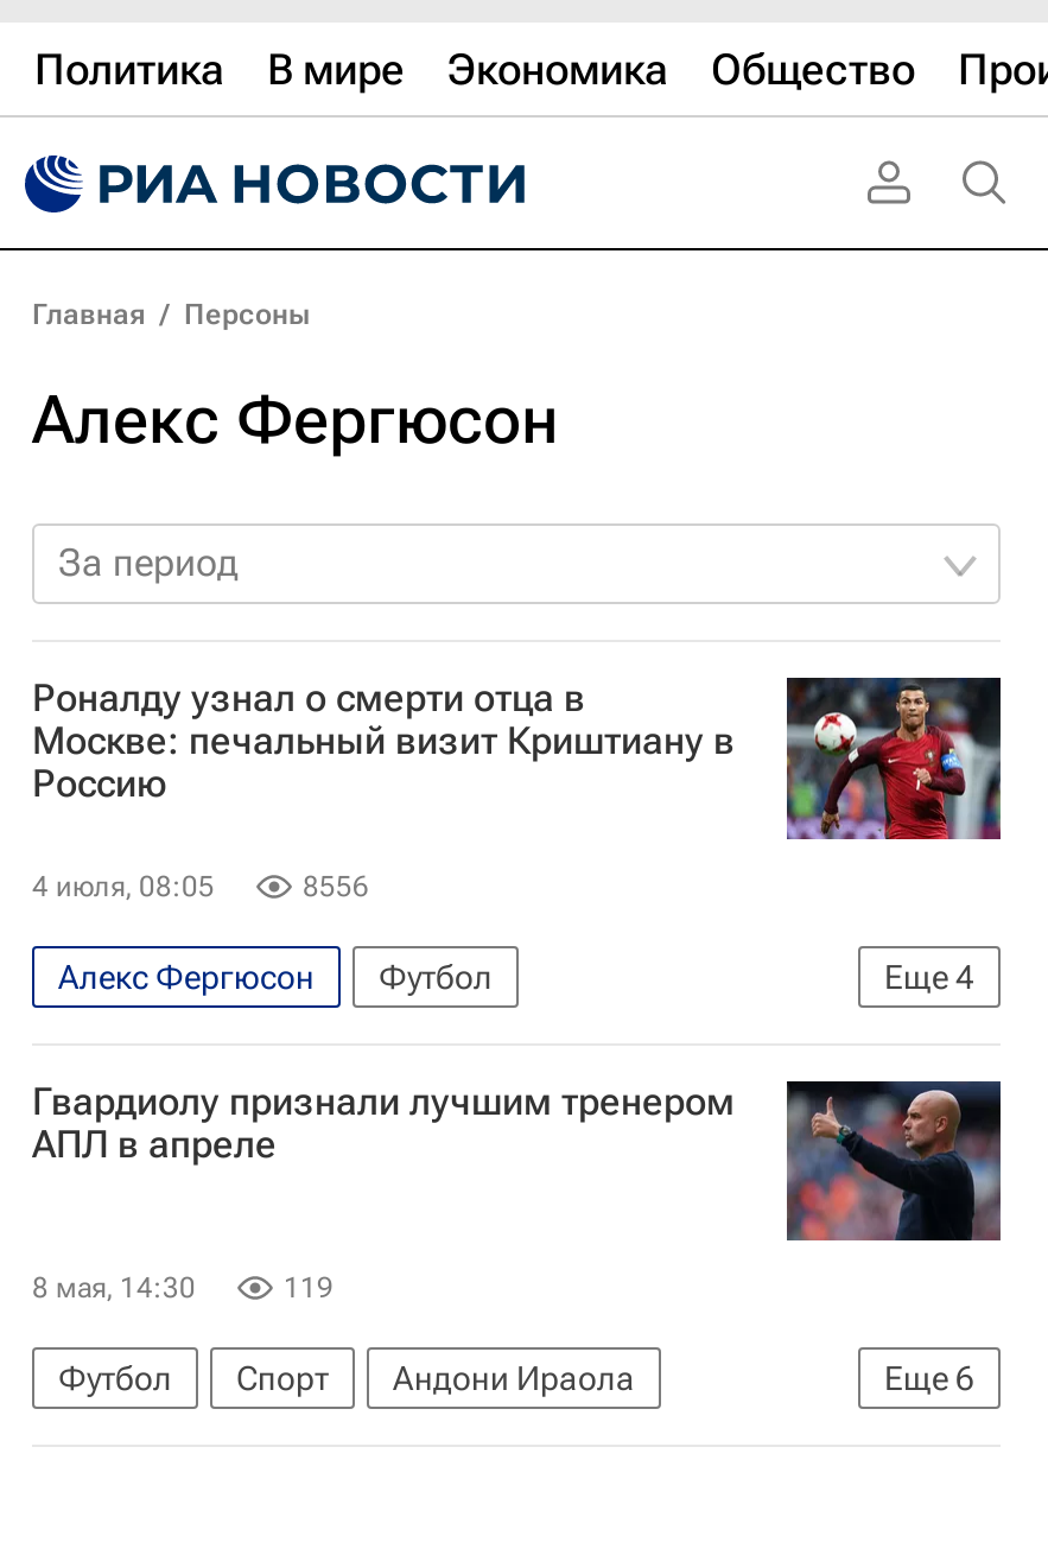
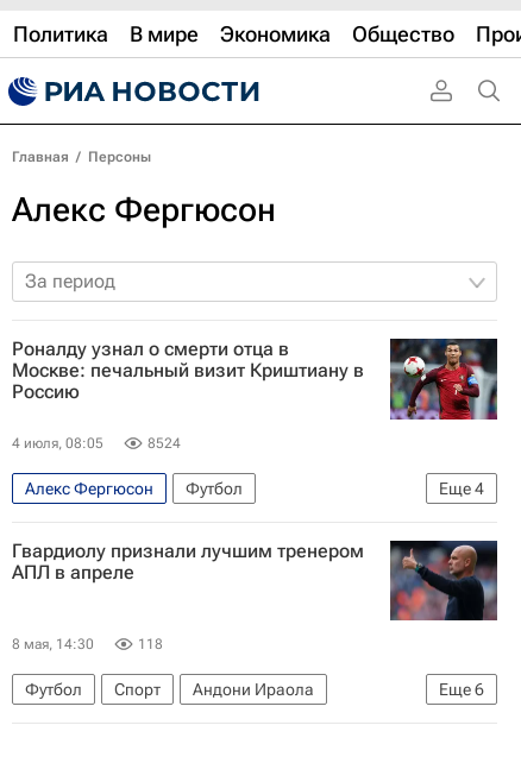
- 8556
+ 8524

- 119
+ 118
